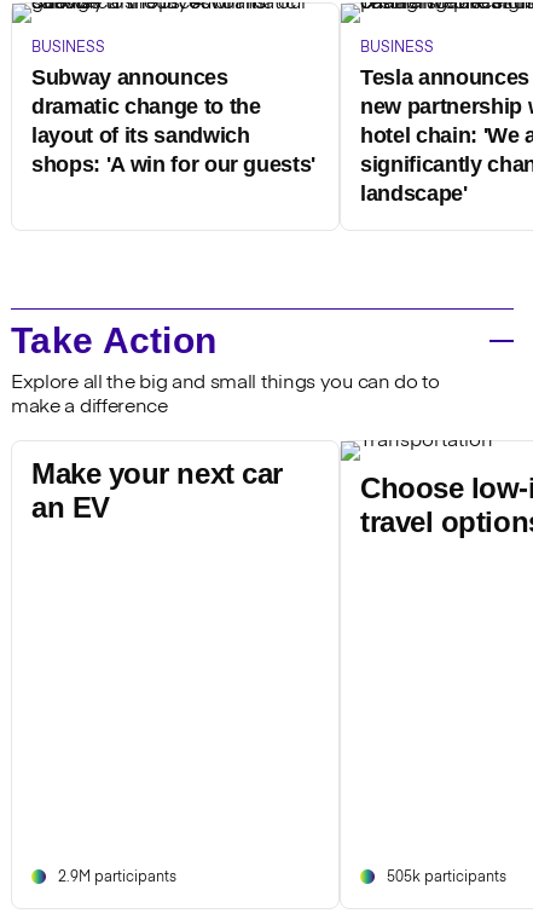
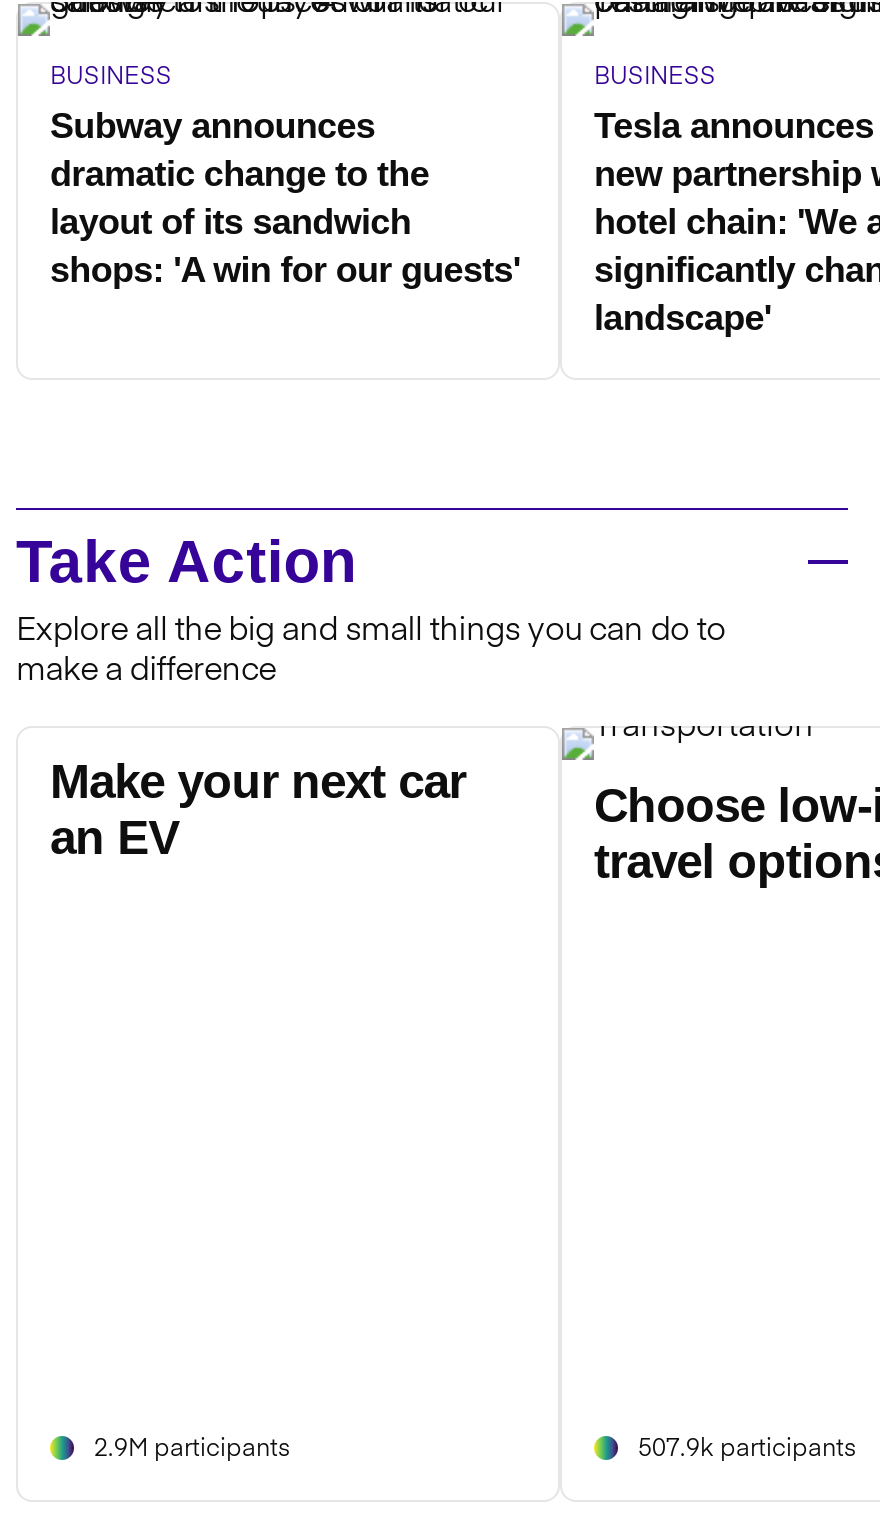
- 505k participants
+ 507.9k participants
